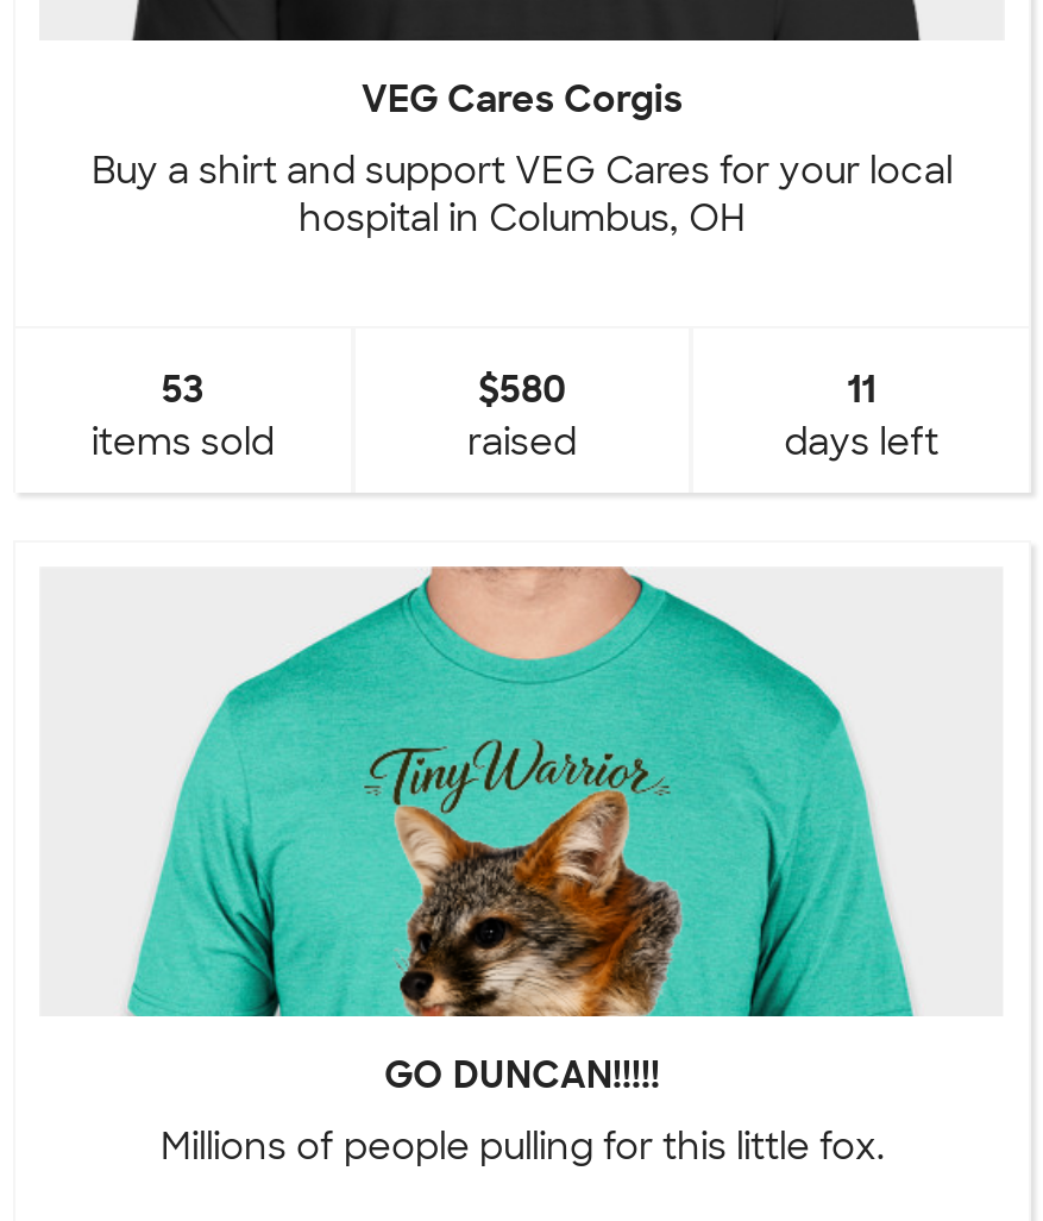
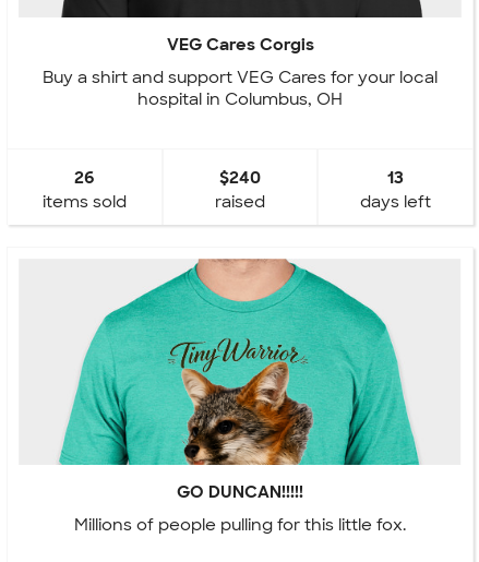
- 53
+ 26

- $580
+ $240

- 11
+ 13
